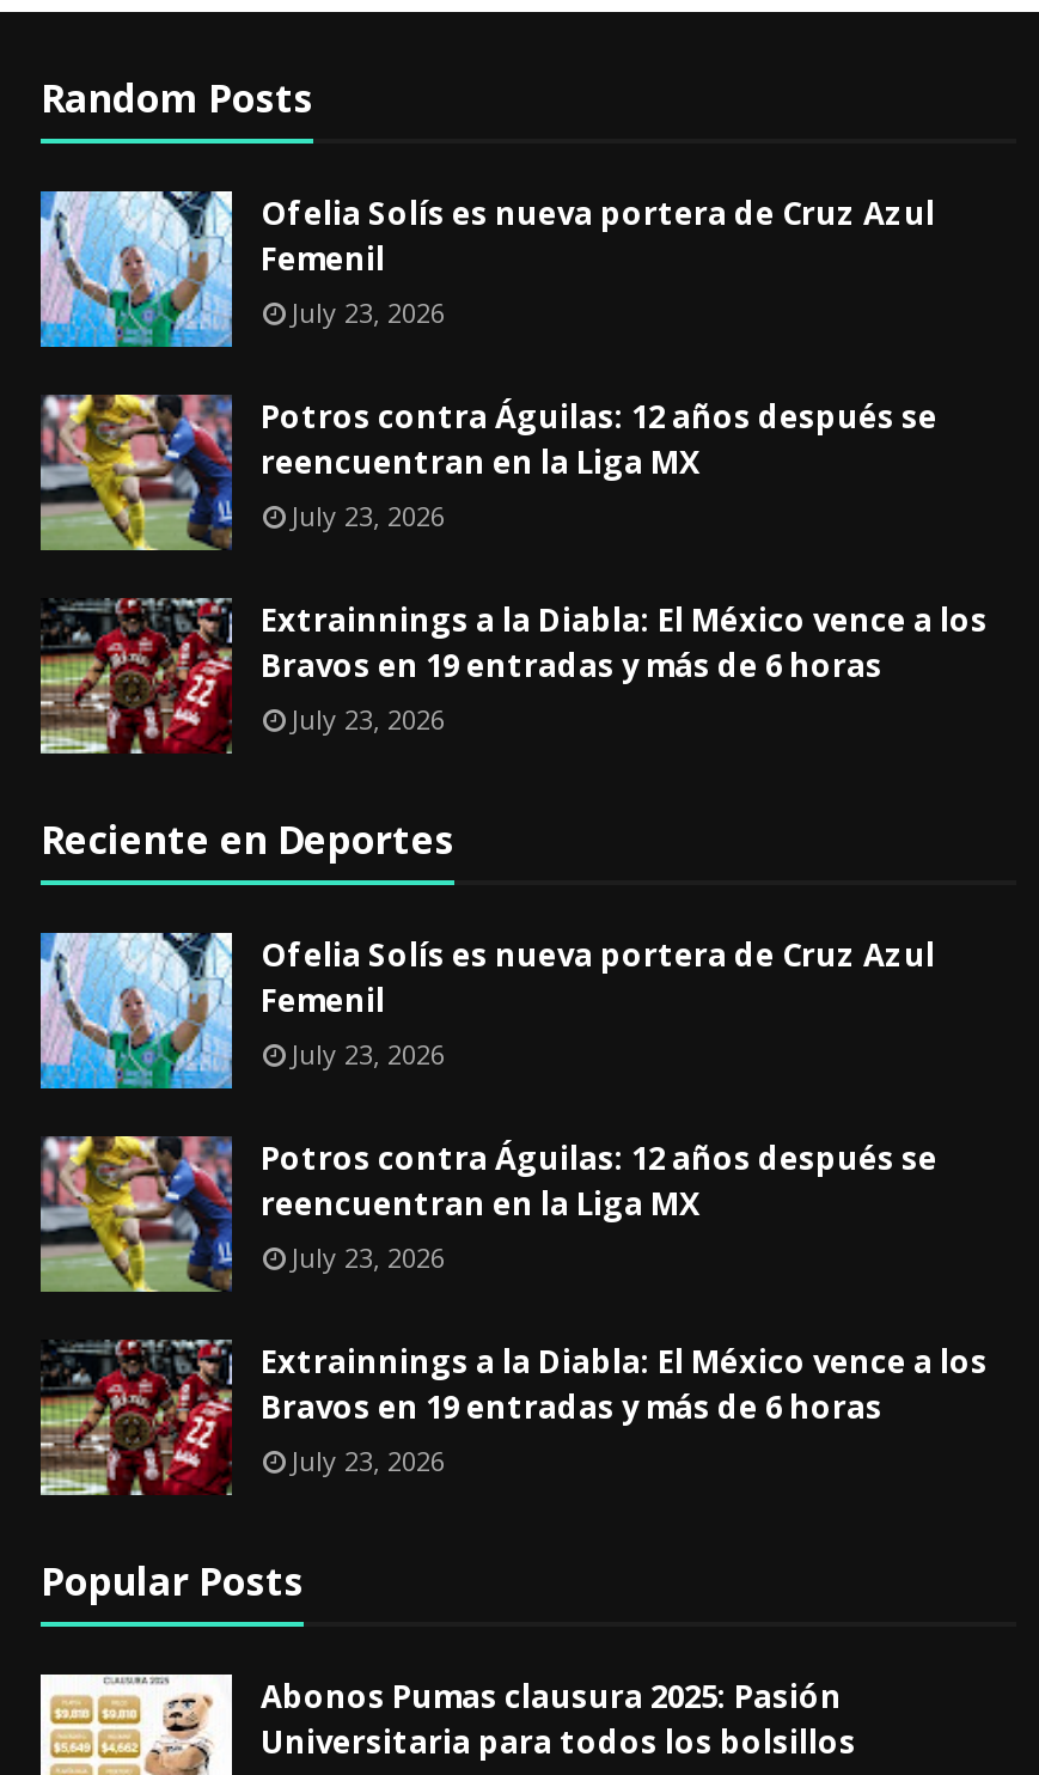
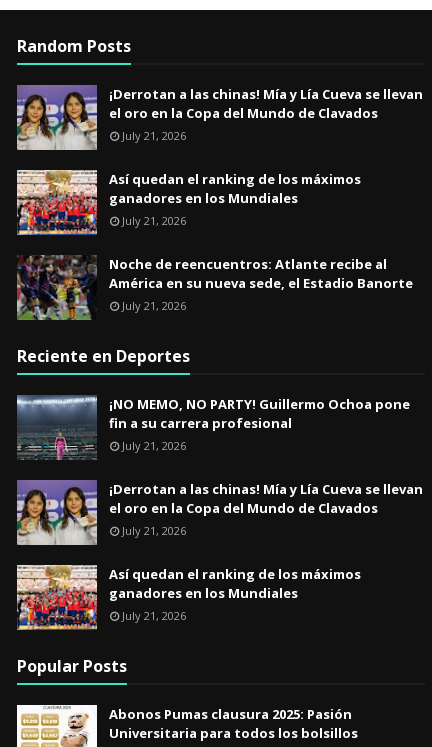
- [image]
- Ofelia Solís es nueva portera de Cruz Azul
- Femenil
- July 23, 2026
+ [image]
+ ¡Derrotan a las chinas! Mía y Lía Cueva se llevan
+ el oro en la Copa del Mundo de Clavados
+ July 21, 2026

- [image]
- Potros contra Águilas: 12 años después se
- reencuentran en la Liga MX
- July 23, 2026
+ [image]
+ Así quedan el ranking de los máximos
+ ganadores en los Mundiales
+ July 21, 2026

- [image]
- Extrainnings a la Diabla: El México vence a los
- Bravos en 19 entradas y más de 6 horas
- July 23, 2026
+ [image]
+ Noche de reencuentros: Atlante recibe al
+ América en su nueva sede, el Estadio Banorte
+ July 21, 2026

- [image]
- Ofelia Solís es nueva portera de Cruz Azul
- Femenil
- July 23, 2026
+ [image]
+ ¡NO MEMO, NO PARTY! Guillermo Ochoa pone
+ fin a su carrera profesional
+ July 21, 2026

- [image]
- Potros contra Águilas: 12 años después se
- reencuentran en la Liga MX
- July 23, 2026
+ [image]
+ ¡Derrotan a las chinas! Mía y Lía Cueva se llevan
+ el oro en la Copa del Mundo de Clavados
+ July 21, 2026

- [image]
- Extrainnings a la Diabla: El México vence a los
- Bravos en 19 entradas y más de 6 horas
- July 23, 2026
+ [image]
+ Así quedan el ranking de los máximos
+ ganadores en los Mundiales
+ July 21, 2026
